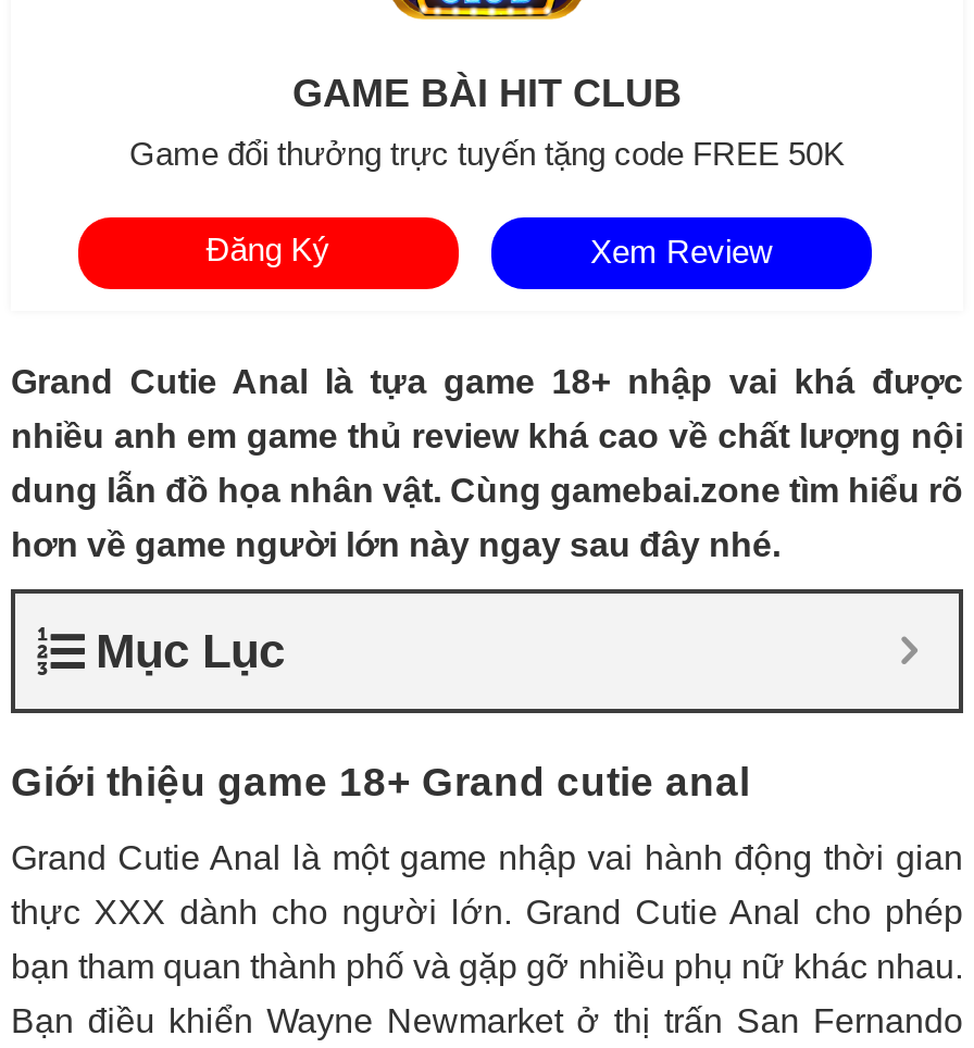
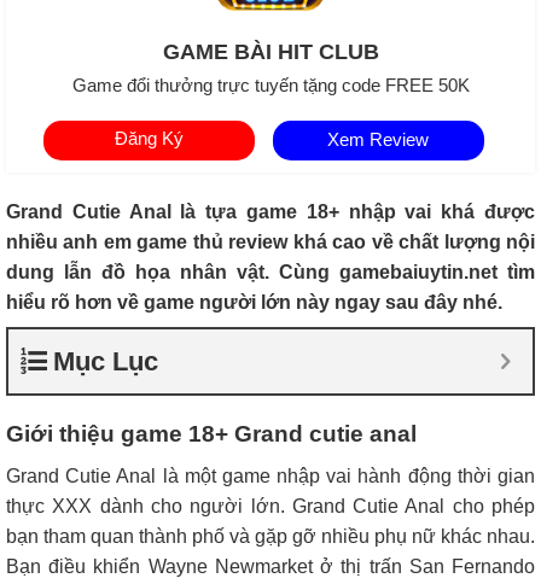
- dung lẫn đồ họa nhân vật. Cùng gamebai.zone tìm hiểu rõ
+ dung lẫn đồ họa nhân vật. Cùng gamebaiuytin.net tìm

- hơn về game người lớn này ngay sau đây nhé.
+ hiểu rõ hơn về game người lớn này ngay sau đây nhé.
